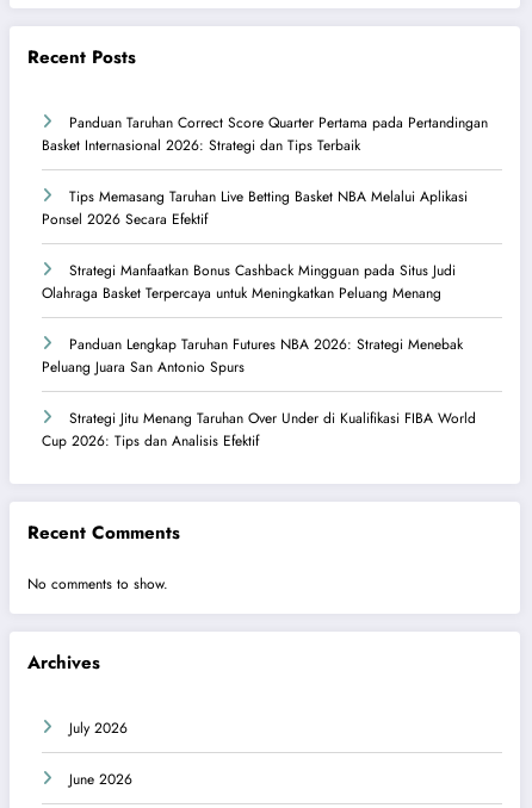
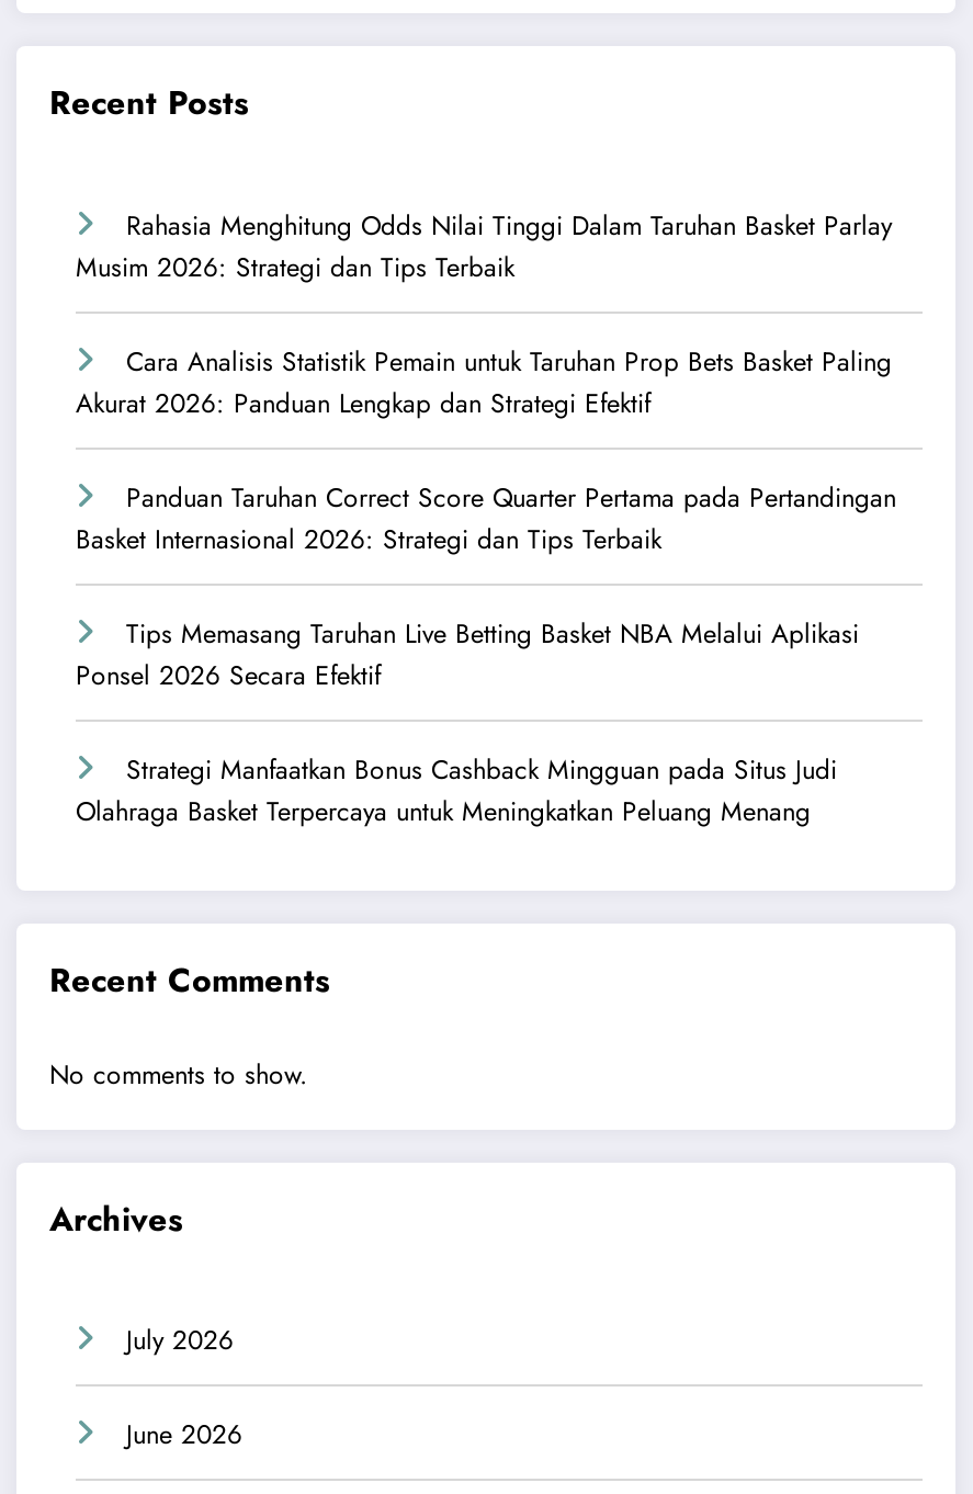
+ Rahasia Menghitung Odds Nilai Tinggi Dalam Taruhan Basket Parlay
+ Musim 2026: Strategi dan Tips Terbaik
+ Cara Analisis Statistik Pemain untuk Taruhan Prop Bets Basket Paling
+ Akurat 2026: Panduan Lengkap dan Strategi Efektif

moved down: Panduan Taruhan Correct Score Quarter Pertama pada Pertandingan | Basket Internasional 2026: Strategi dan Tips Terbaik | Tips Memasang Taruhan Live Betting Basket NBA Melalui Aplikasi | Ponsel 2026 Secara Efektif | Strategi Manfaatkan Bonus Cashback Mingguan pada Situs Judi | Olahraga Basket Terpercaya untuk Meningkatkan Peluang Menang

- Panduan Lengkap Taruhan Futures NBA 2026: Strategi Menebak
- Peluang Juara San Antonio Spurs
- Strategi Jitu Menang Taruhan Over Under di Kualifikasi FIBA World
- Cup 2026: Tips dan Analisis Efektif
